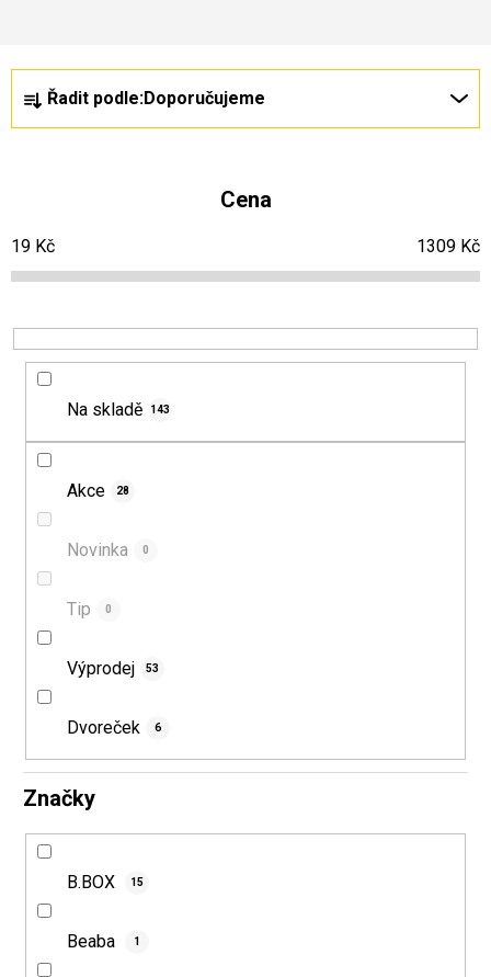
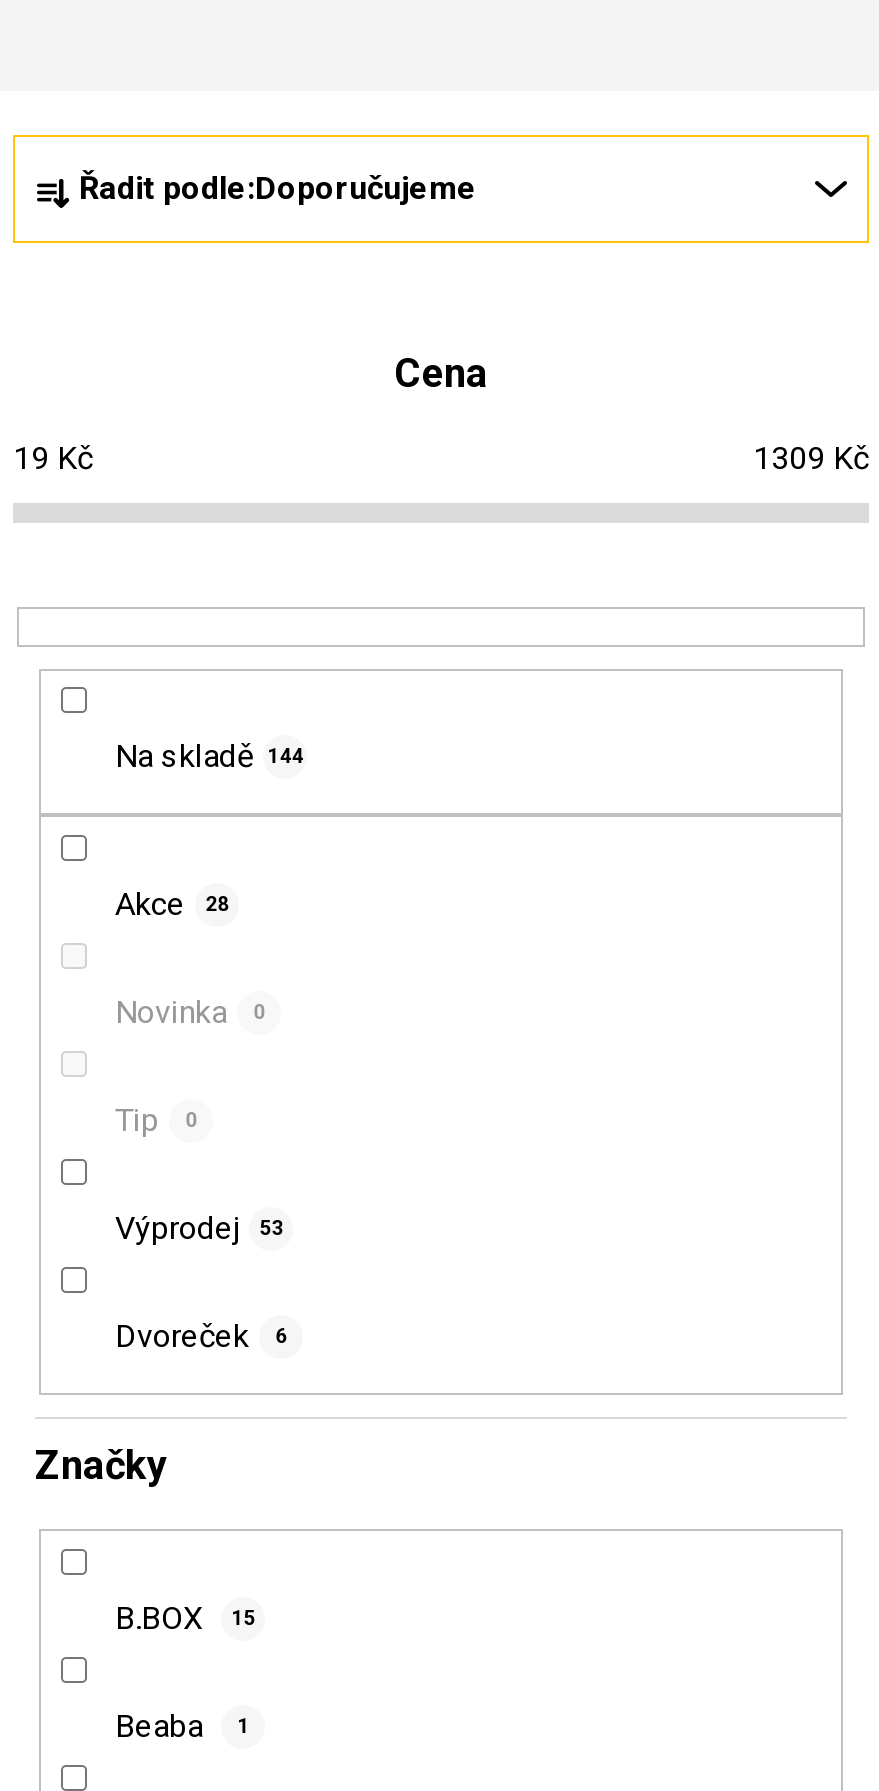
- 143
+ 144
